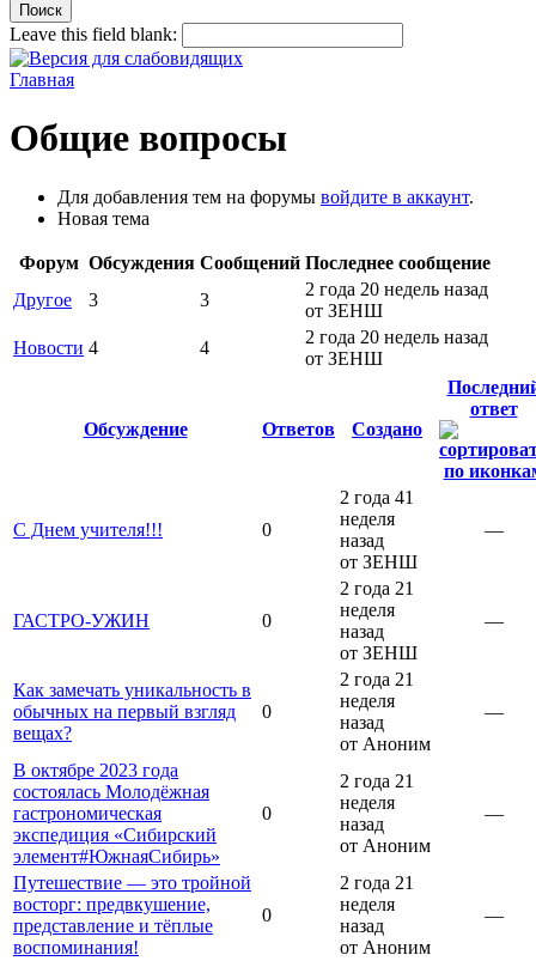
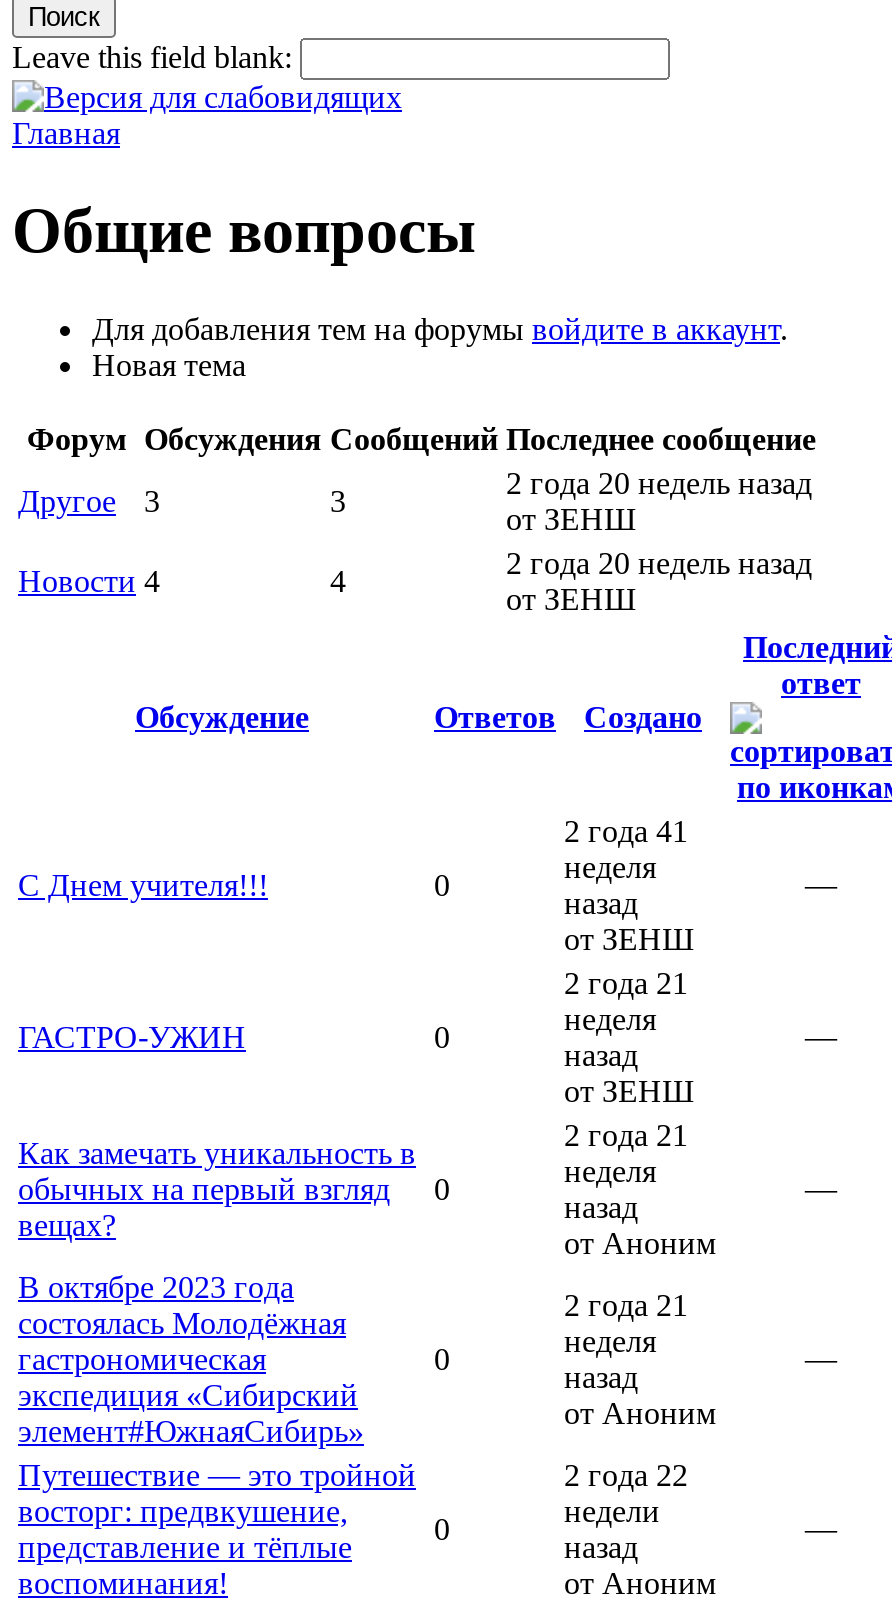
- 2 года 21
- неделя
+ 2 года 22
+ недели
